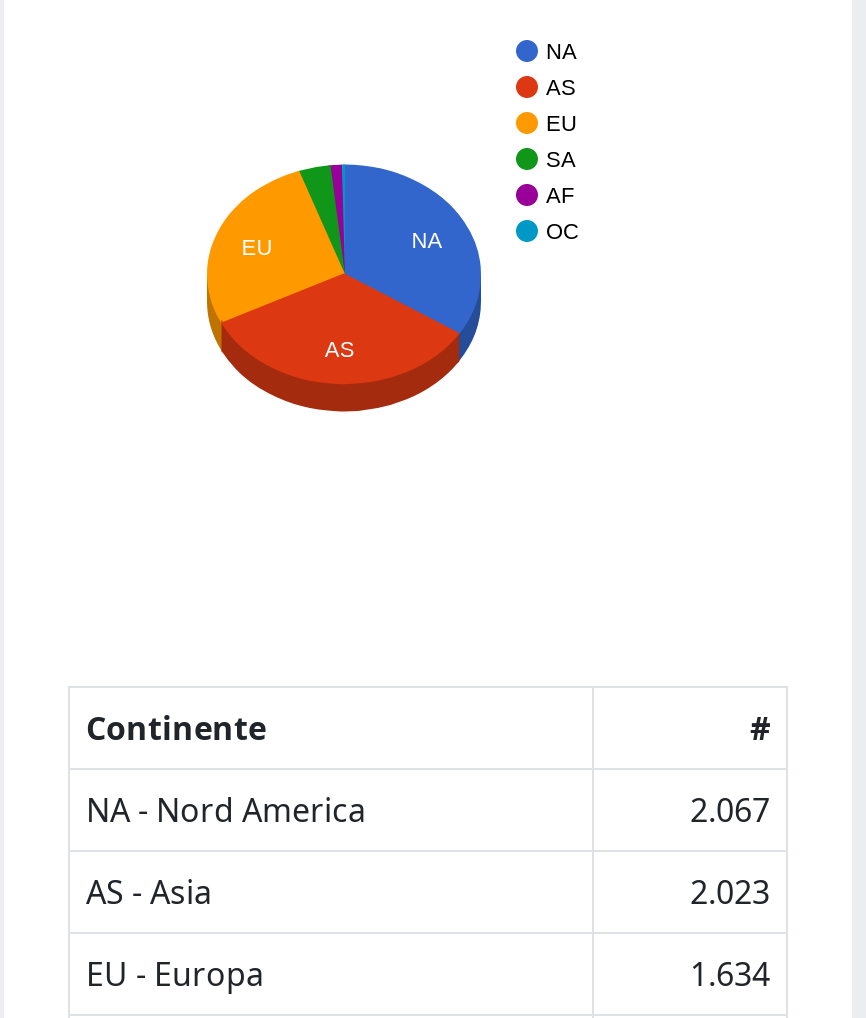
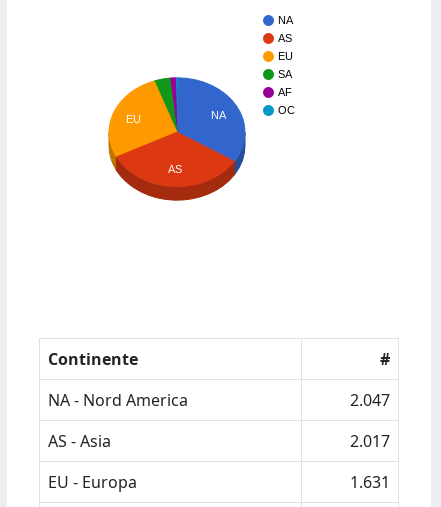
- 2.067
+ 2.047

- 2.023
+ 2.017

- 1.634
+ 1.631
